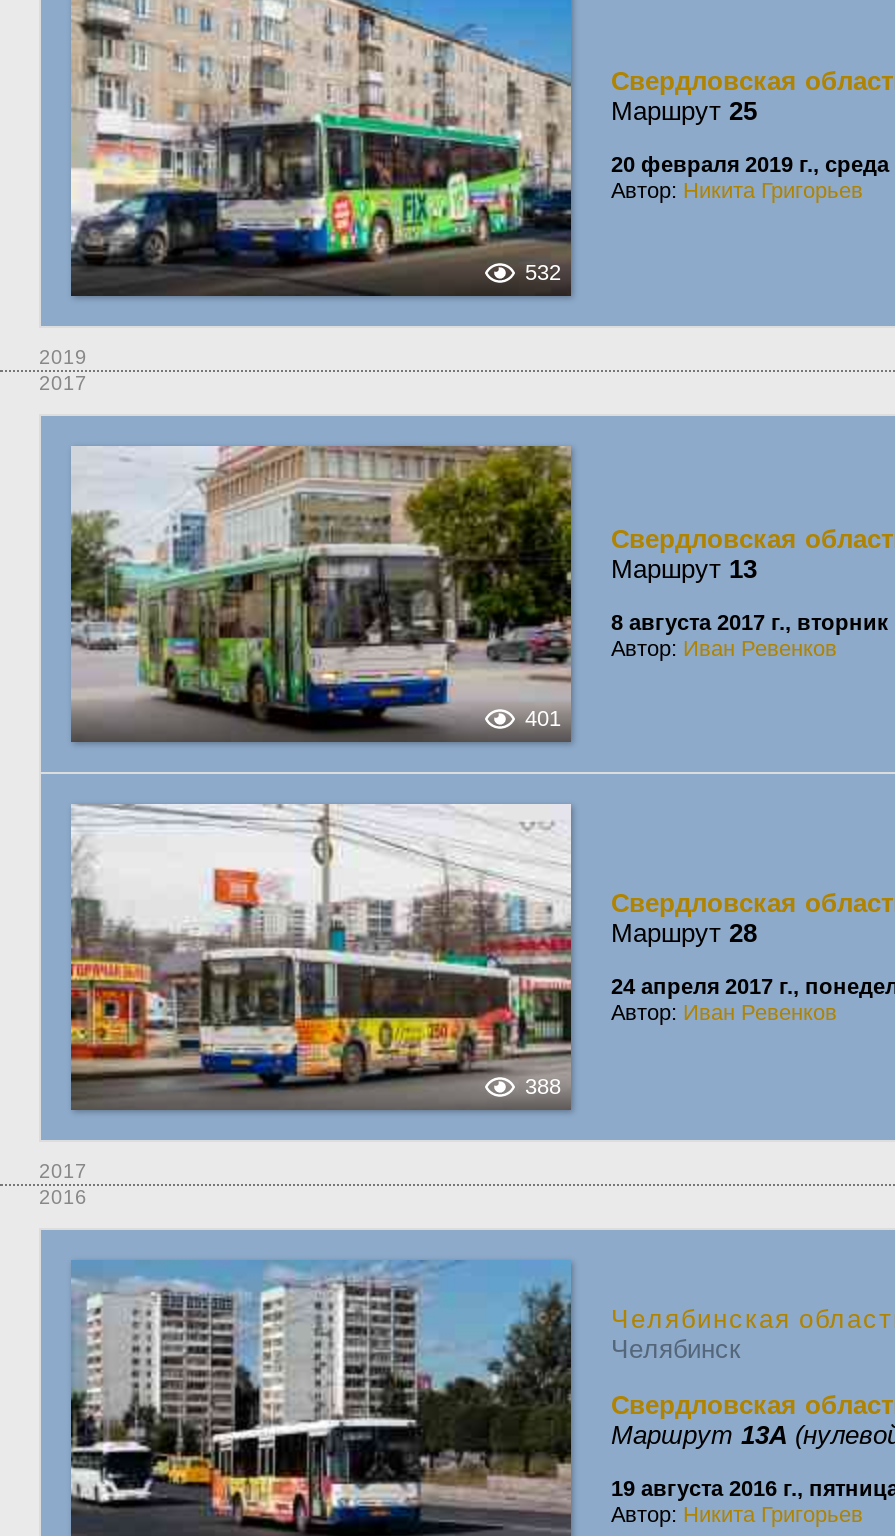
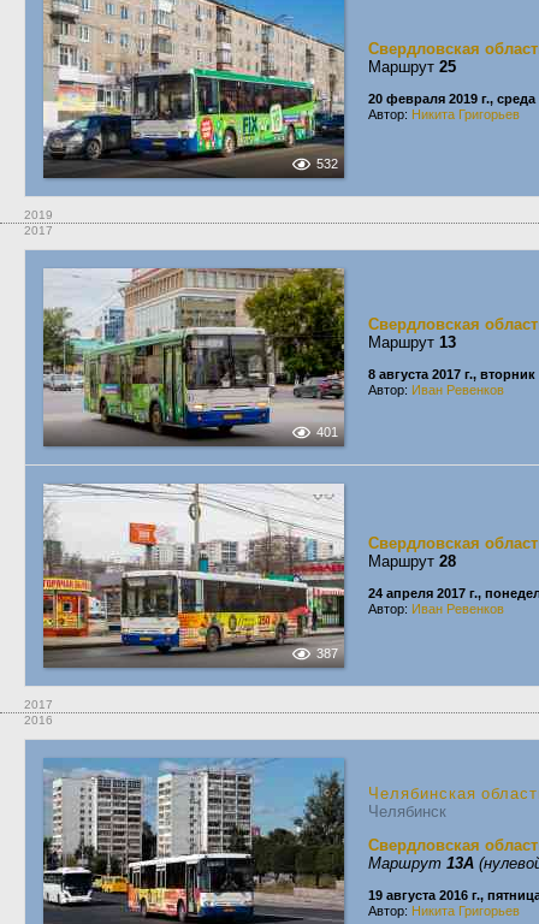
- 388
+ 387
